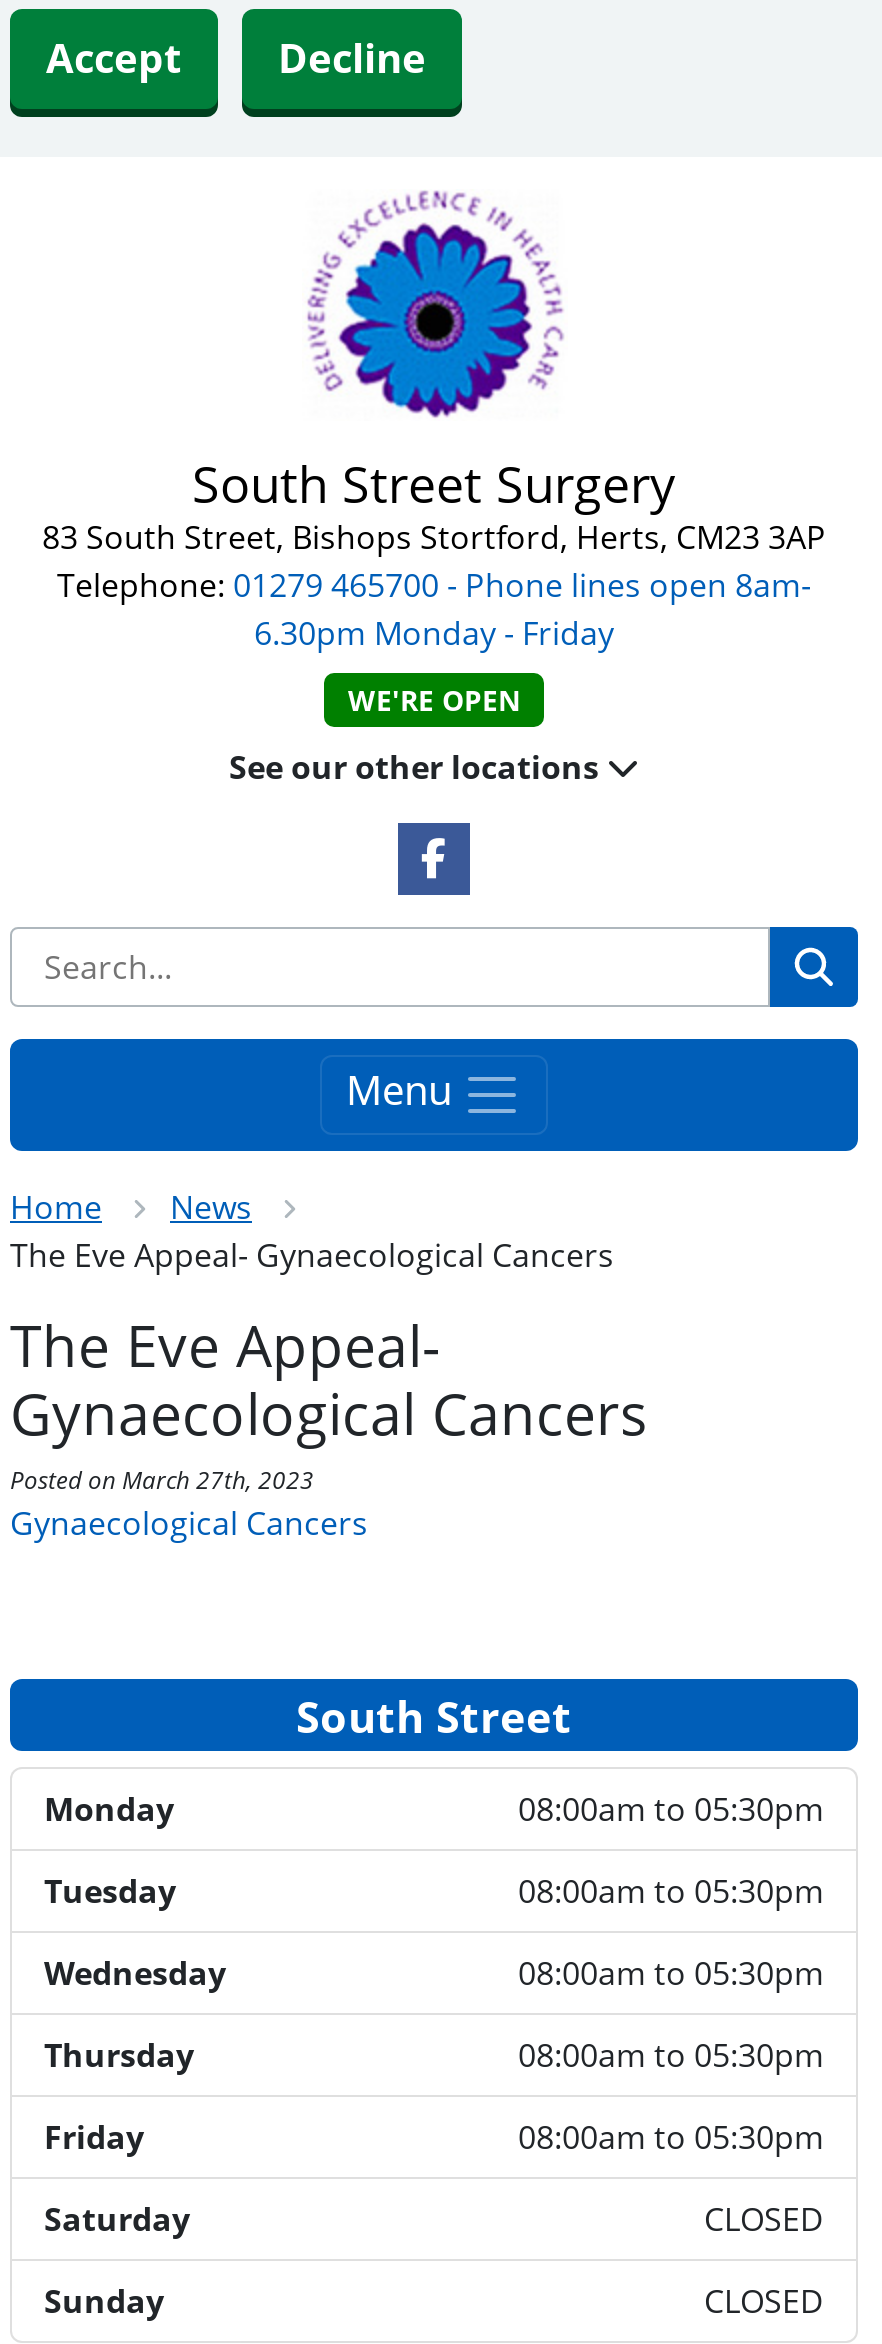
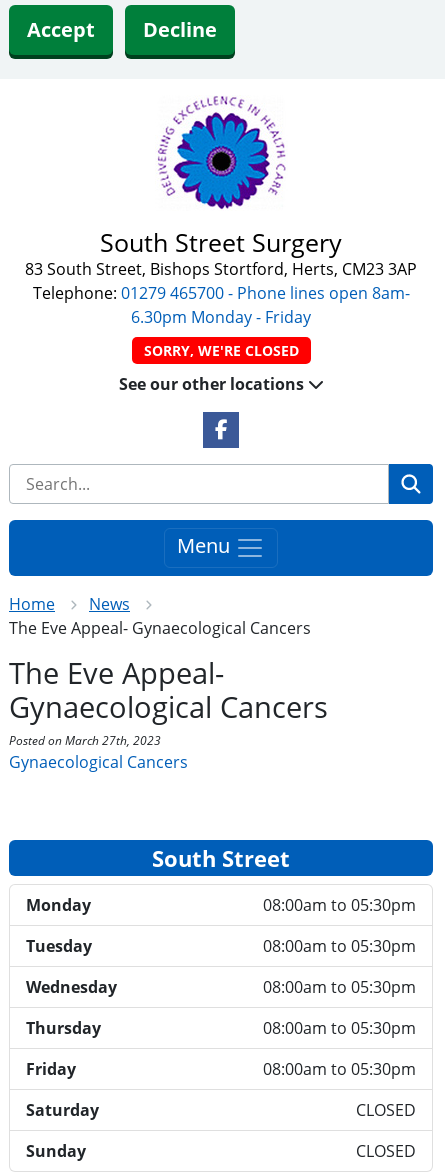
- WE'RE OPEN
+ SORRY, WE'RE CLOSED
